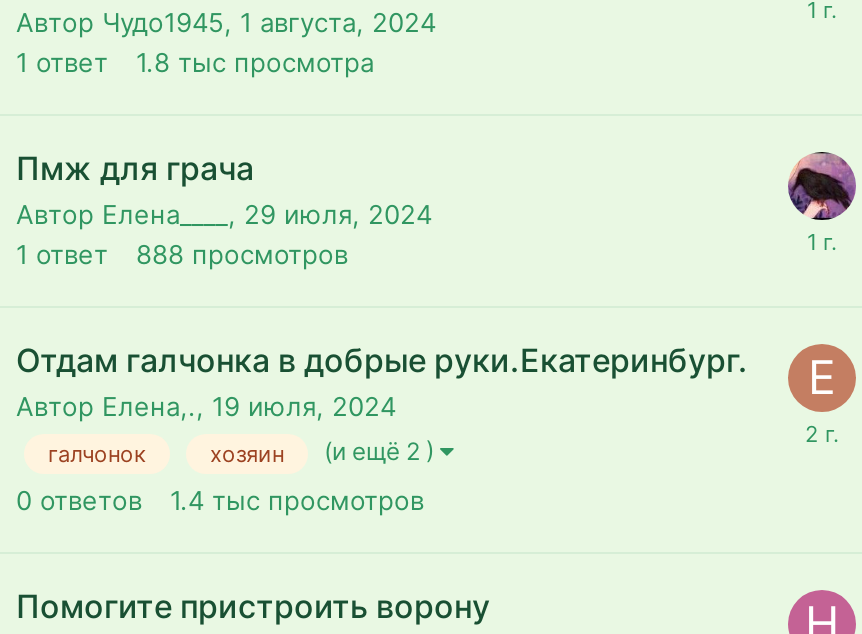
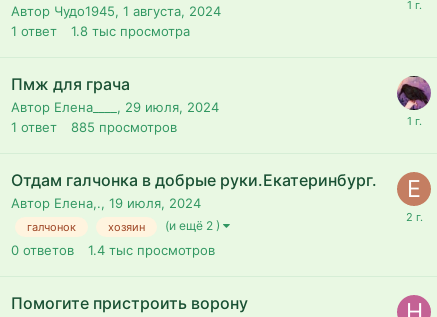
- 1 ответ 888 просмотров
+ 1 ответ 885 просмотров
